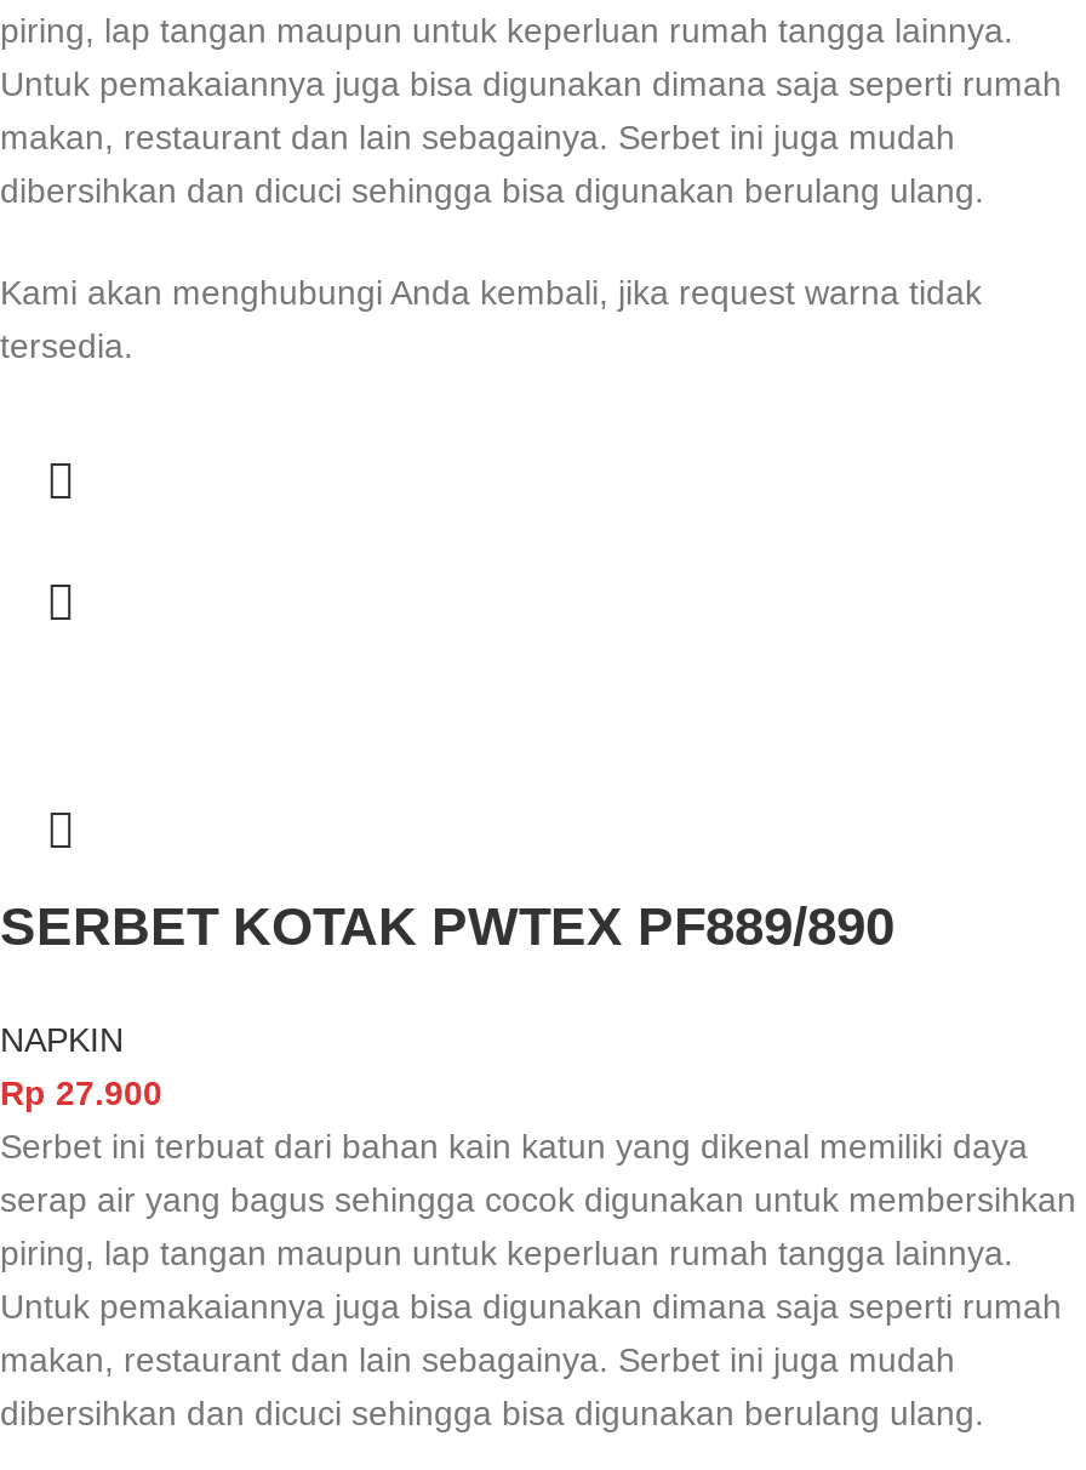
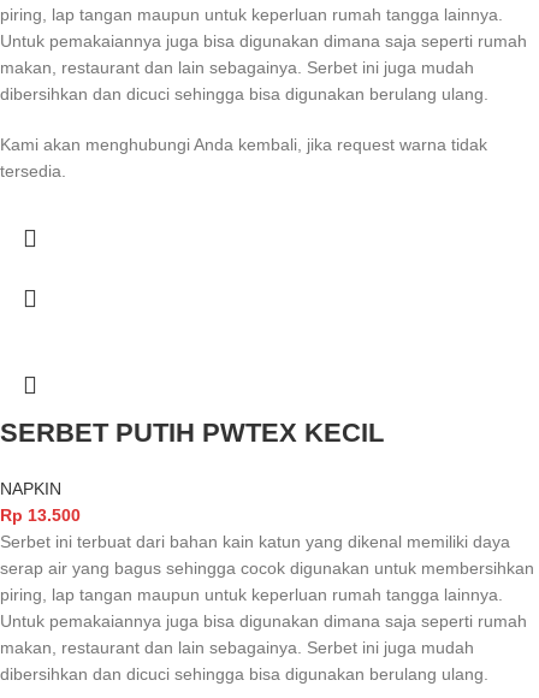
- SERBET KOTAK PWTEX PF889/890
+ SERBET PUTIH PWTEX KECIL

- Rp 27.900
+ Rp 13.500
